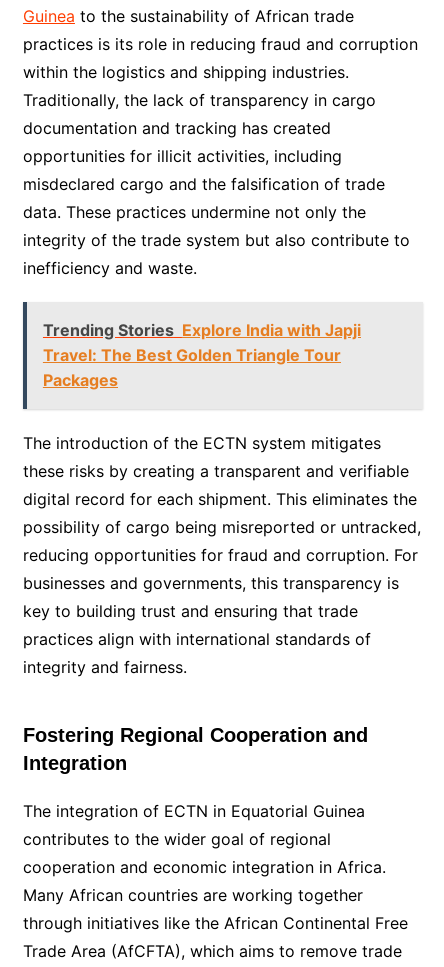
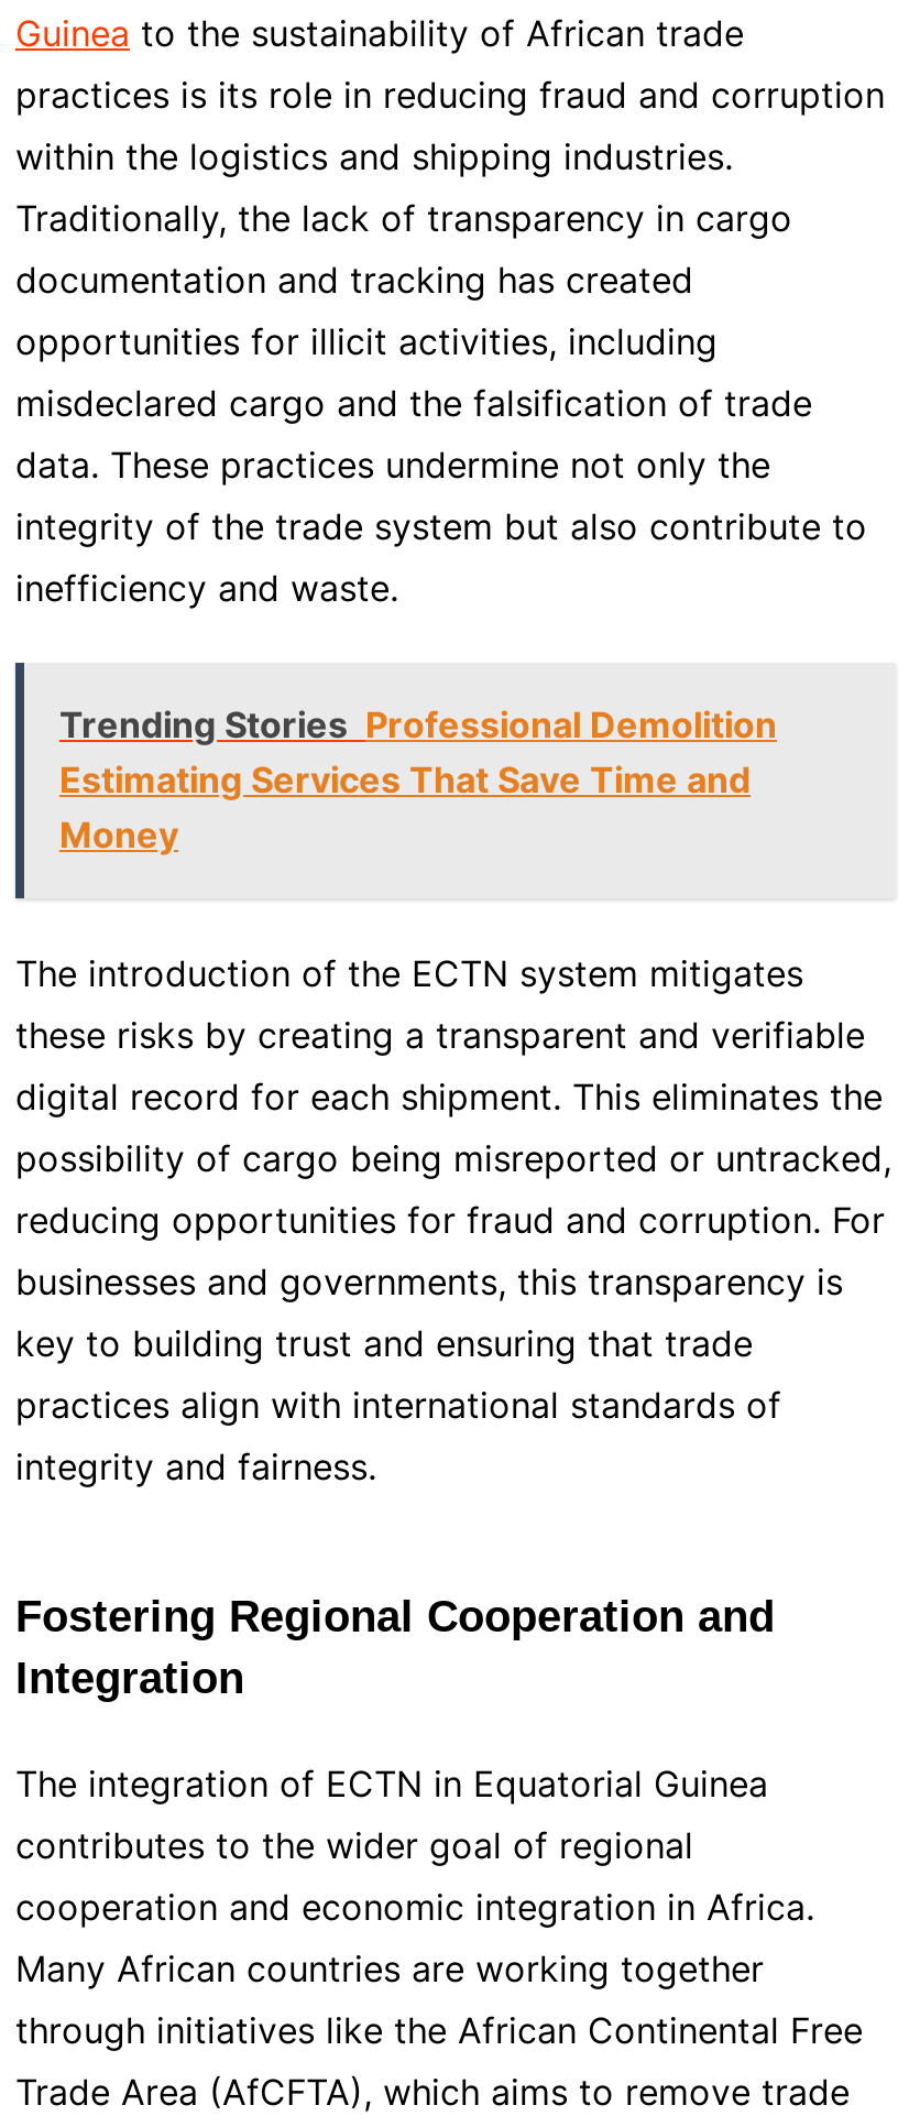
- Trending Stories Explore India with Japji
- Travel: The Best Golden Triangle Tour
- Packages
+ Trending Stories Professional Demolition
+ Estimating Services That Save Time and
+ Money
